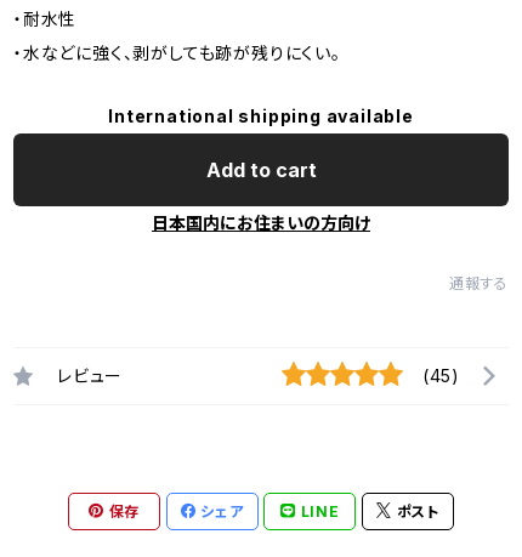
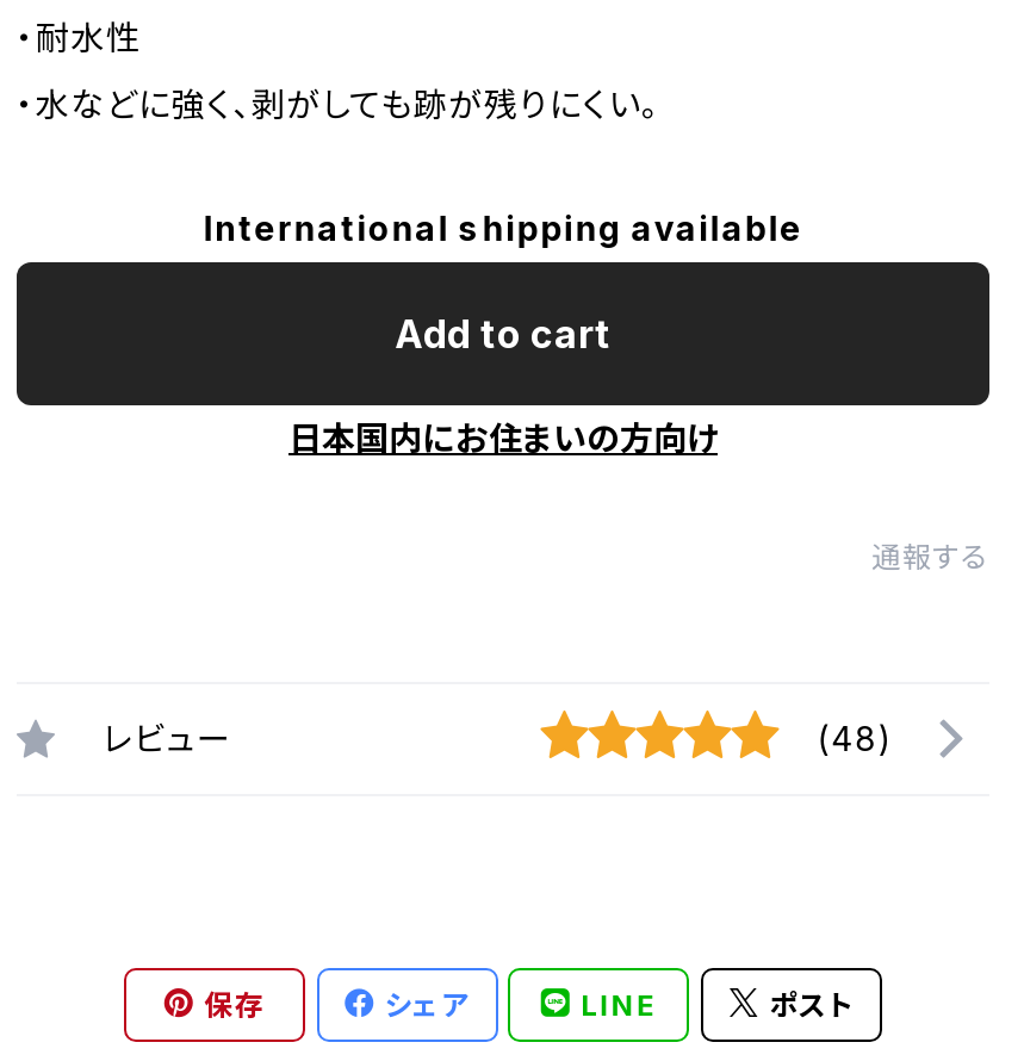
- (45)
+ (48)
